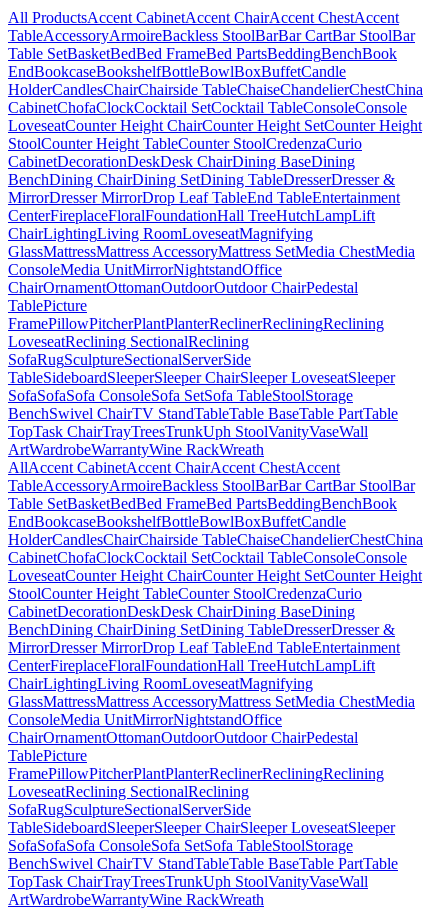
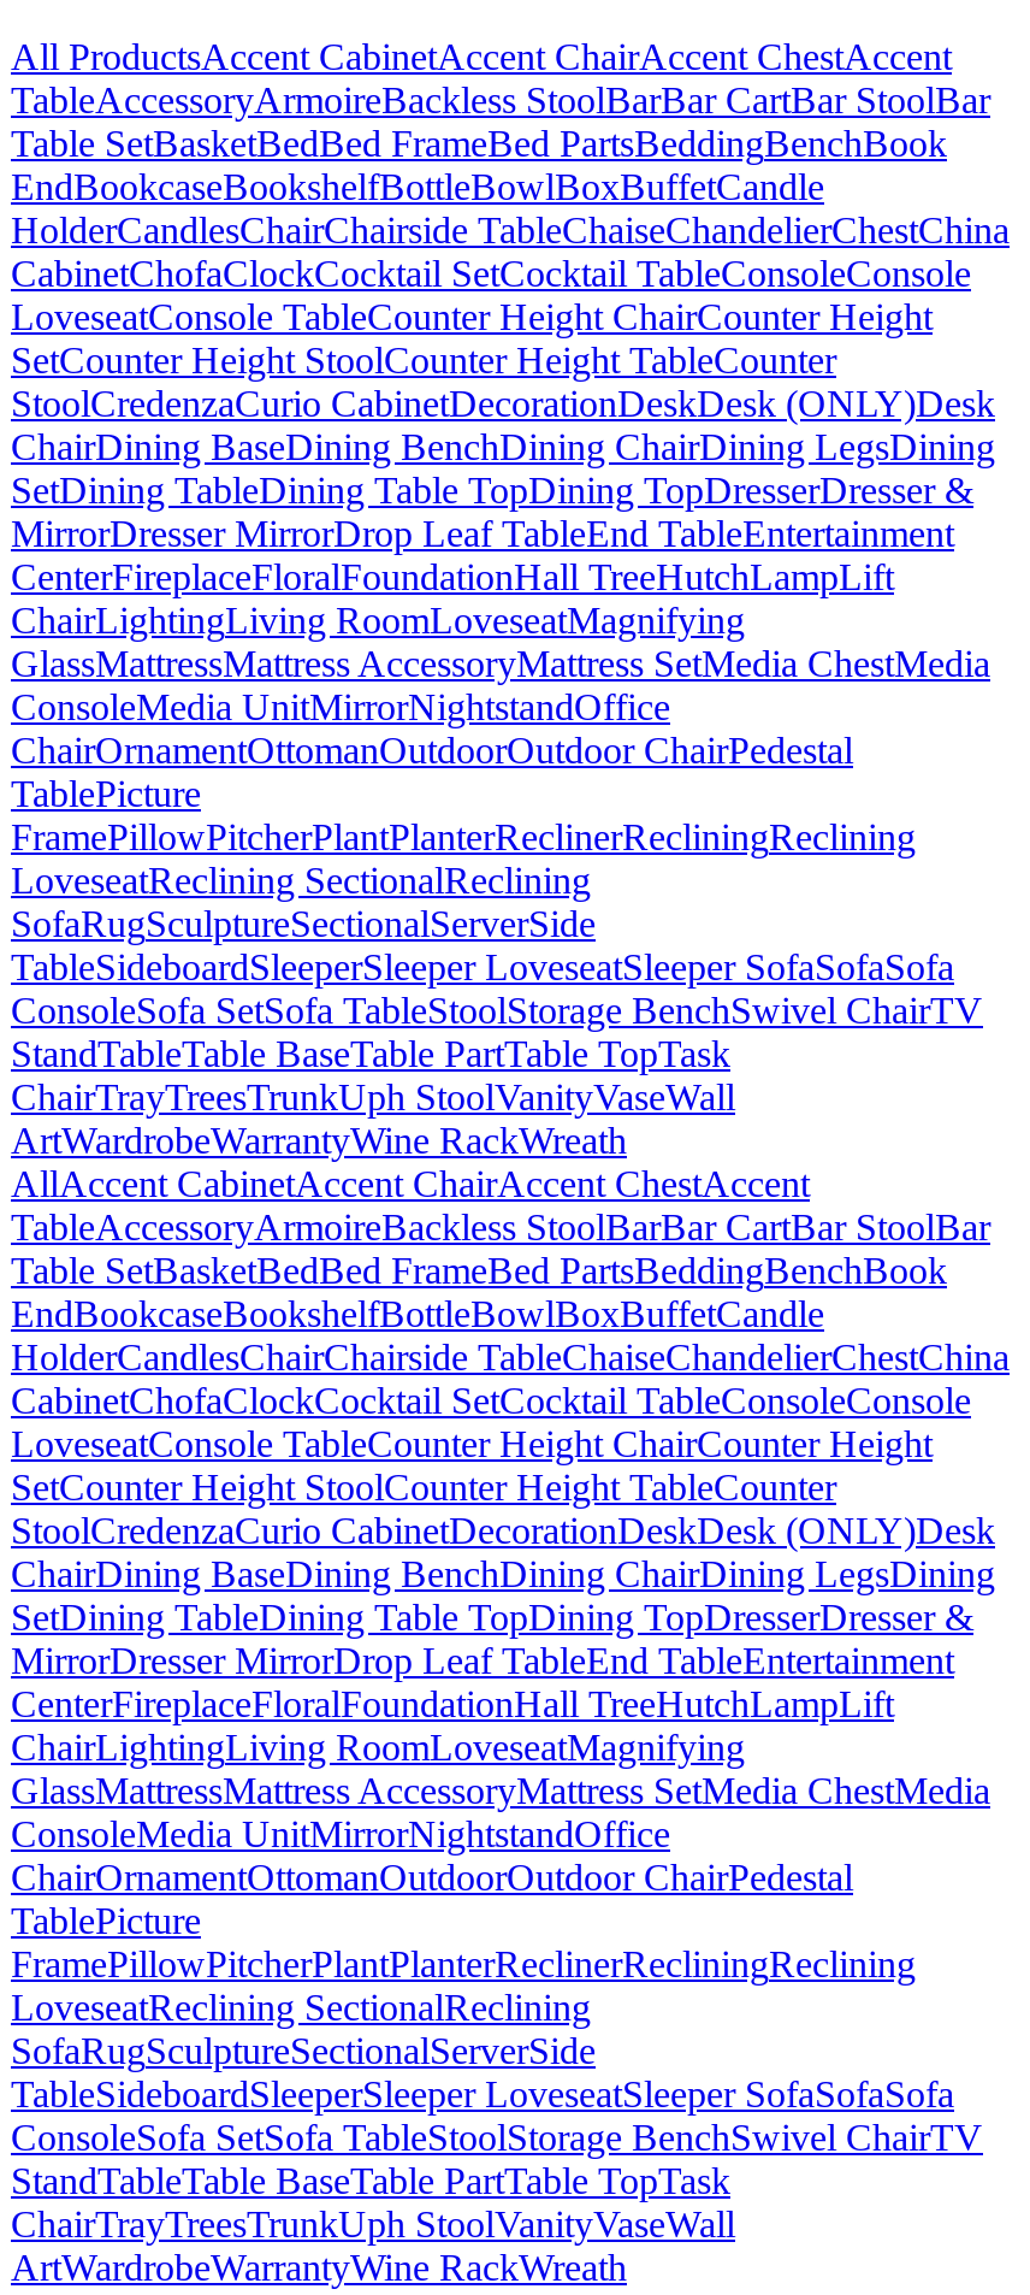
- LoveseatCounter Height ChairCounter Height SetCounter Height
- StoolCounter Height TableCounter StoolCredenzaCurio
- CabinetDecorationDeskDesk ChairDining BaseDining
- BenchDining ChairDining SetDining TableDresserDresser &
+ LoveseatConsole TableCounter Height ChairCounter Height
+ SetCounter Height StoolCounter Height TableCounter
+ StoolCredenzaCurio CabinetDecorationDeskDesk (ONLY)Desk
+ ChairDining BaseDining BenchDining ChairDining LegsDining
+ SetDining TableDining Table TopDining TopDresserDresser &

- TableSideboardSleeperSleeper ChairSleeper LoveseatSleeper
- SofaSofaSofa ConsoleSofa SetSofa TableStoolStorage
- BenchSwivel ChairTV StandTableTable BaseTable PartTable
- TopTask ChairTrayTreesTrunk Uph StoolVanityVaseWall
+ TableSideboardSleeperSleeper LoveseatSleeper SofaSofaSofa
+ ConsoleSofa SetSofa TableStoolStorage BenchSwivel ChairTV
+ StandTableTable BaseTable PartTable TopTask
+ ChairTrayTreesTrunkUph StoolVanityVaseWall

- LoveseatCounter Height ChairCounter Height SetCounter Height
- StoolCounter Height TableCounter StoolCredenzaCurio
- CabinetDecorationDeskDesk ChairDining BaseDining
- BenchDining ChairDining SetDining TableDresserDresser &
+ LoveseatConsole TableCounter Height ChairCounter Height
+ SetCounter Height StoolCounter Height TableCounter
+ StoolCredenzaCurio CabinetDecorationDeskDesk (ONLY)Desk
+ ChairDining BaseDining BenchDining ChairDining LegsDining
+ SetDining TableDining Table TopDining TopDresserDresser &

- TableSideboardSleeperSleeper ChairSleeper LoveseatSleeper
- SofaSofaSofa ConsoleSofa SetSofa TableStoolStorage
- BenchSwivel ChairTV StandTableTable BaseTable PartTable
- TopTask ChairTrayTreesTrunk Uph StoolVanityVaseWall
+ TableSideboardSleeperSleeper LoveseatSleeper SofaSofaSofa
+ ConsoleSofa SetSofa TableStoolStorage BenchSwivel ChairTV
+ StandTableTable BaseTable PartTable TopTask
+ ChairTrayTreesTrunkUph StoolVanityVaseWall
